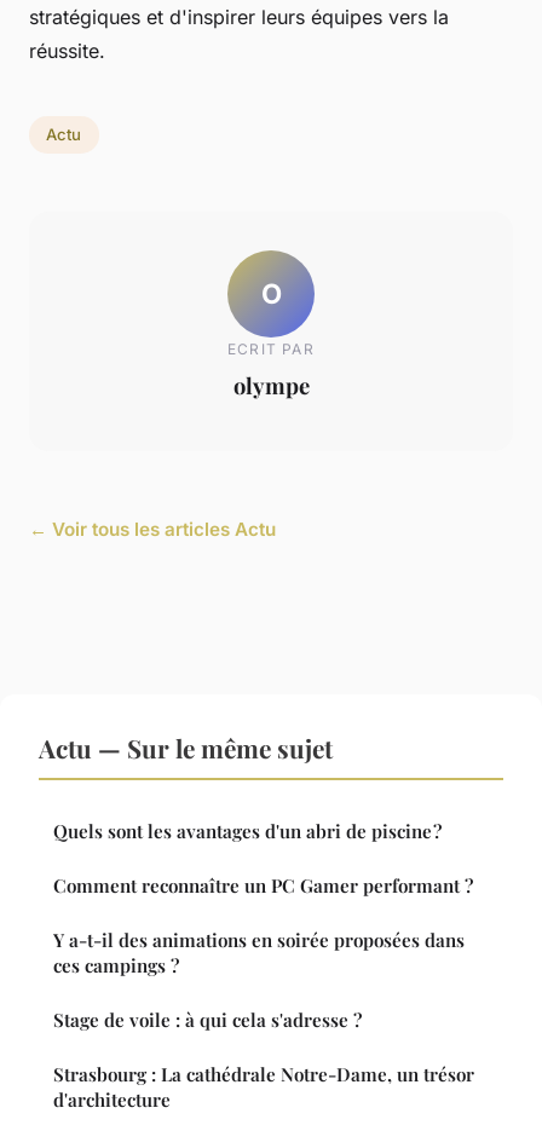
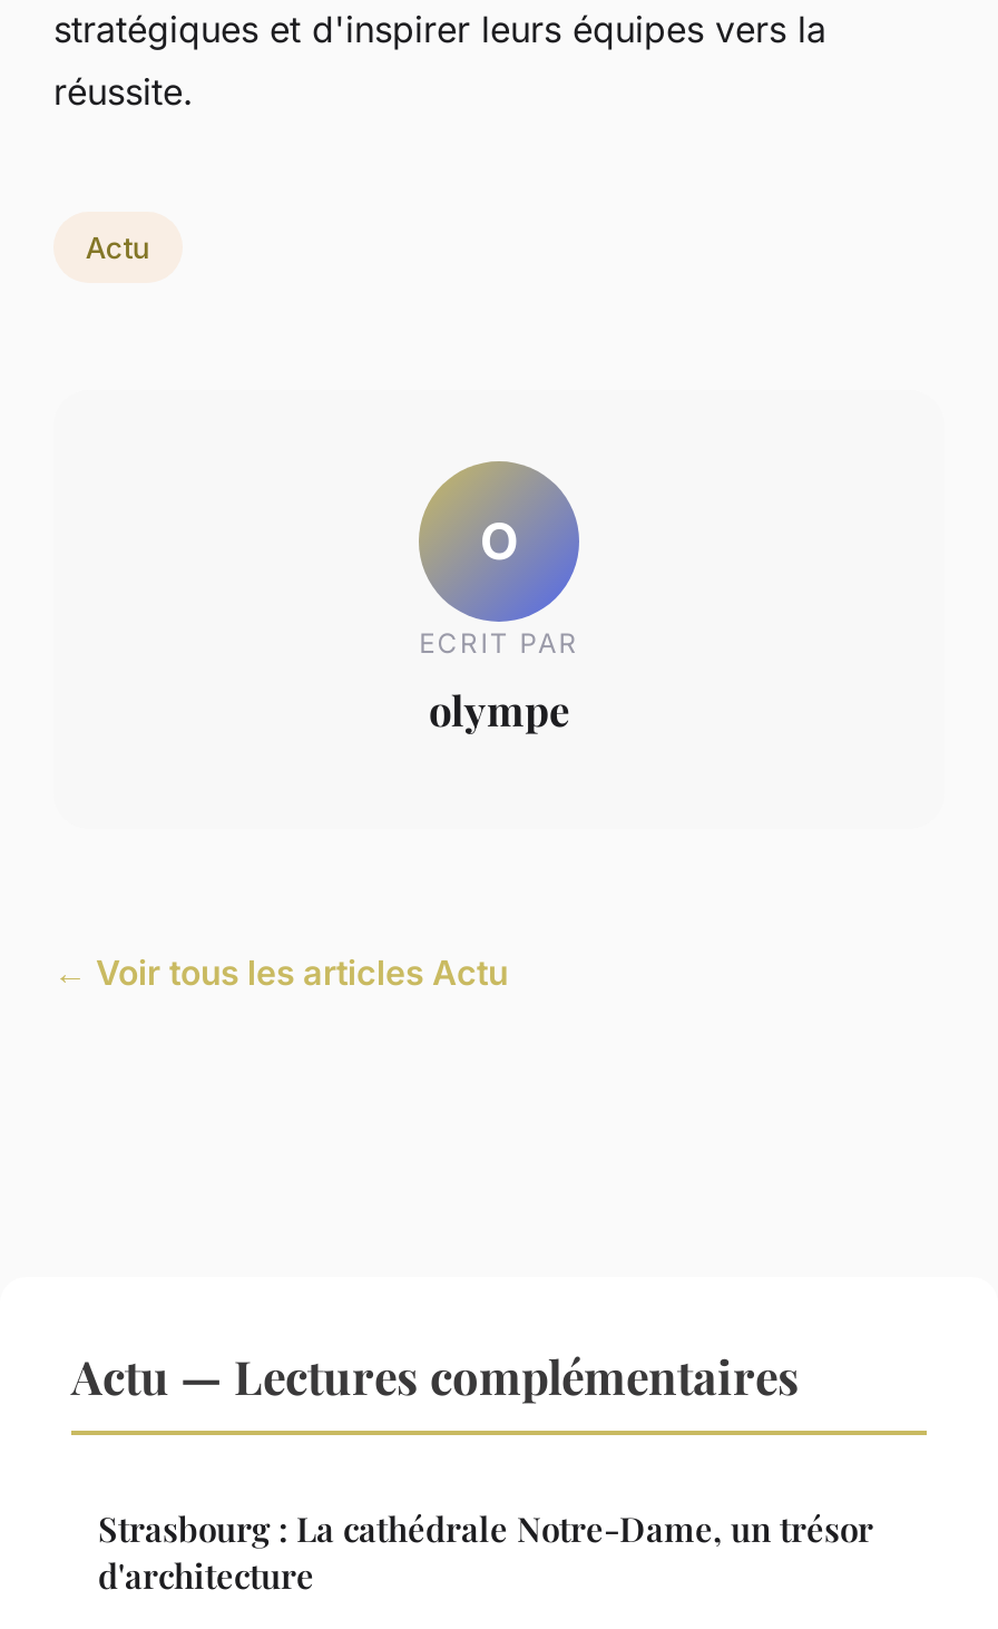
- Actu — Sur le même sujet
- Quels sont les avantages d'un abri de piscine ?
- Comment reconnaître un PC Gamer performant ?
- Y a-t-il des animations en soirée proposées dans
- ces campings ?
- Stage de voile : à qui cela s'adresse ?
+ Actu — Lectures complémentaires
